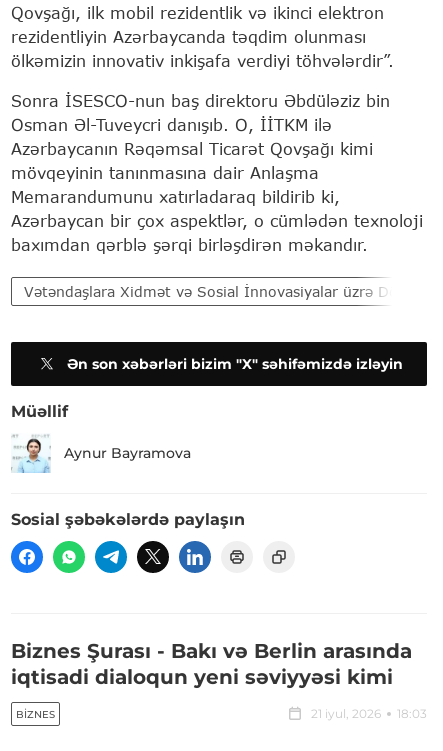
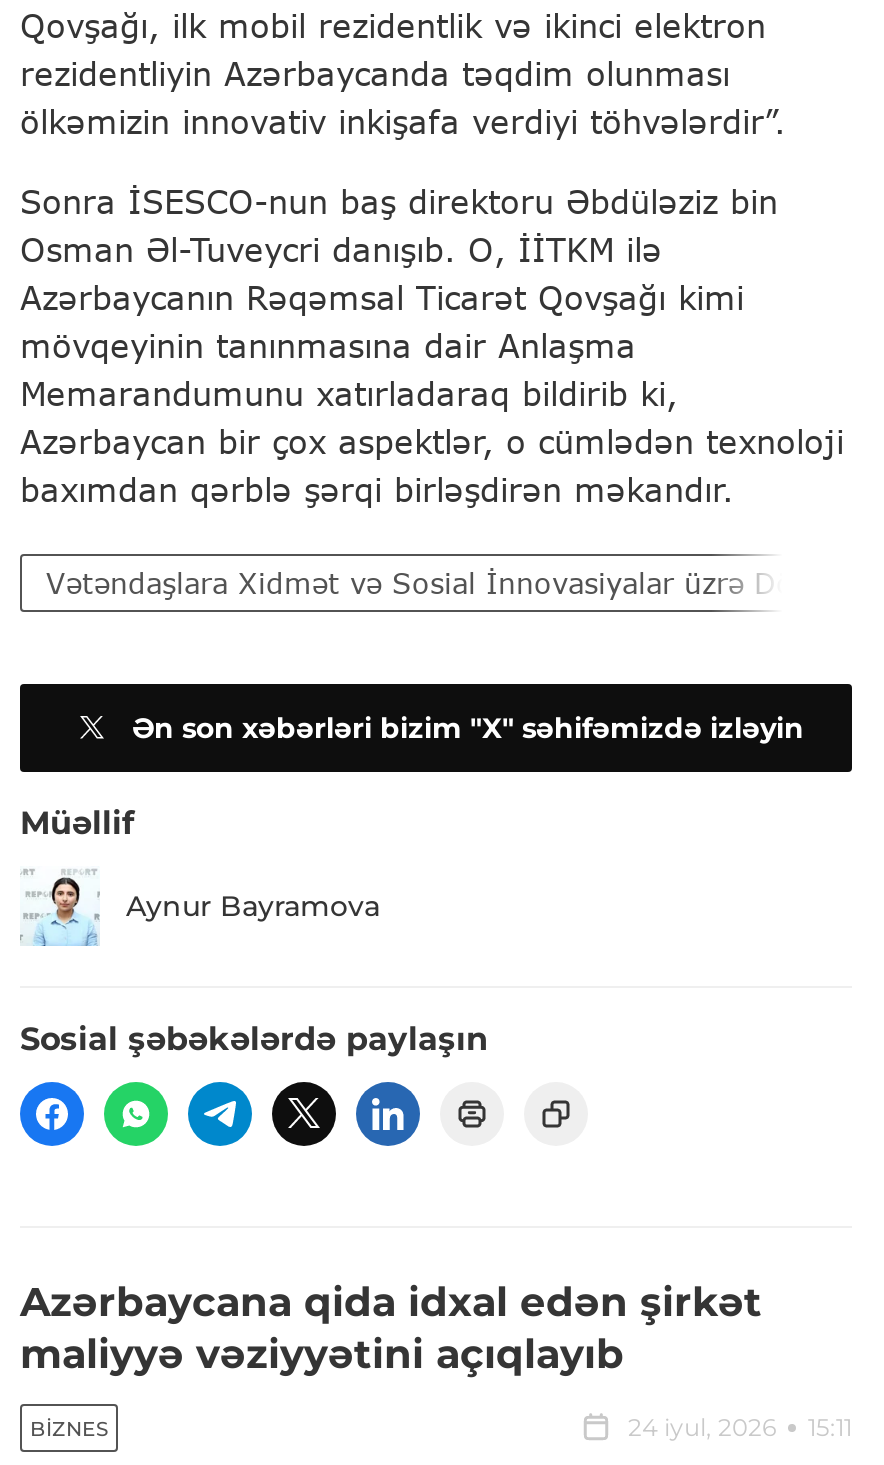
- Biznes Şurası - Bakı və Berlin arasında
- iqtisadi dialoqun yeni səviyyəsi kimi
+ Azərbaycana qida idxal edən şirkət
+ maliyyə vəziyyətini açıqlayıb

- 21 iyul, 2026
- 18:03
+ 24 iyul, 2026
+ 15:11
